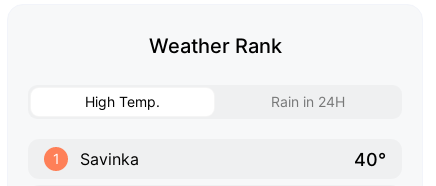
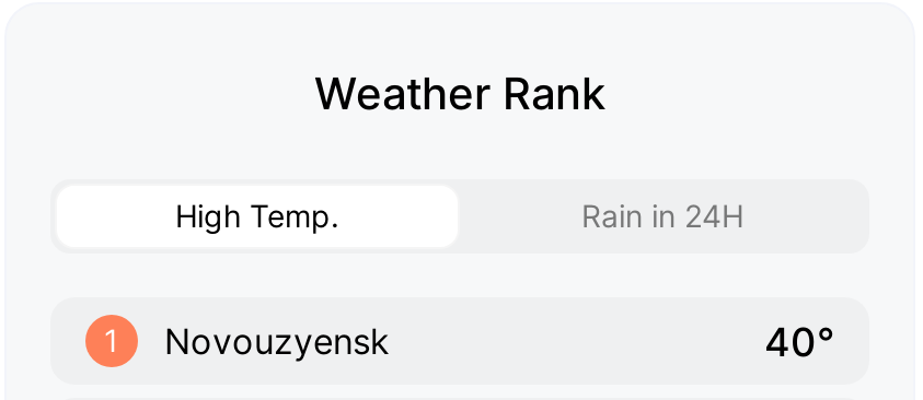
- Savinka
+ Novouzyensk
